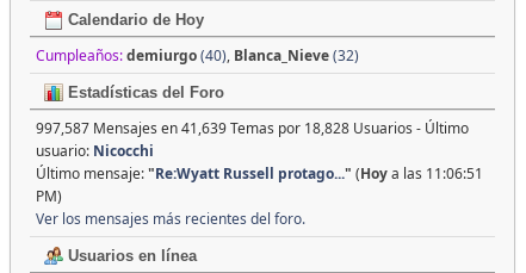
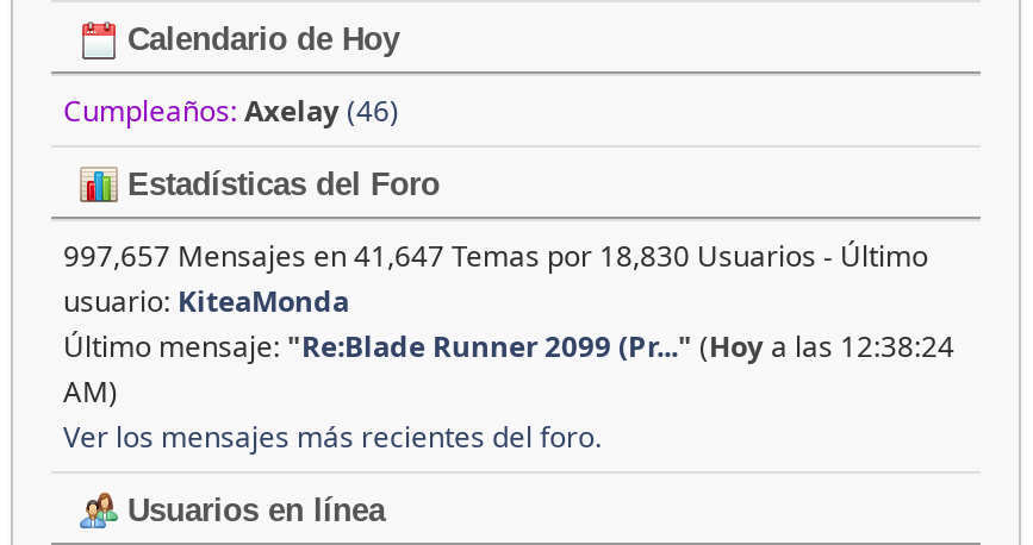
- Cumpleaños: demiurgo (40), Blanca_Nieve (32)
+ Cumpleaños: Axelay (46)

- 997,587 Mensajes en 41,639 Temas por 18,828 Usuarios - Último
- usuario: Nicocchi
- Último mensaje: "Re:Wyatt Russell protago..." (Hoy a las 11:06:51
- PM)
+ 997,657 Mensajes en 41,647 Temas por 18,830 Usuarios - Último
+ usuario: KiteaMonda
+ Último mensaje: "Re:Blade Runner 2099 (Pr..." (Hoy a las 12:38:24
+ AM)
